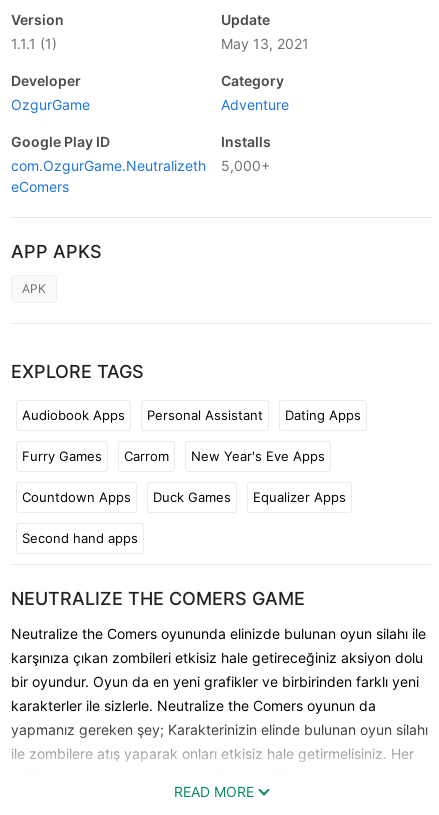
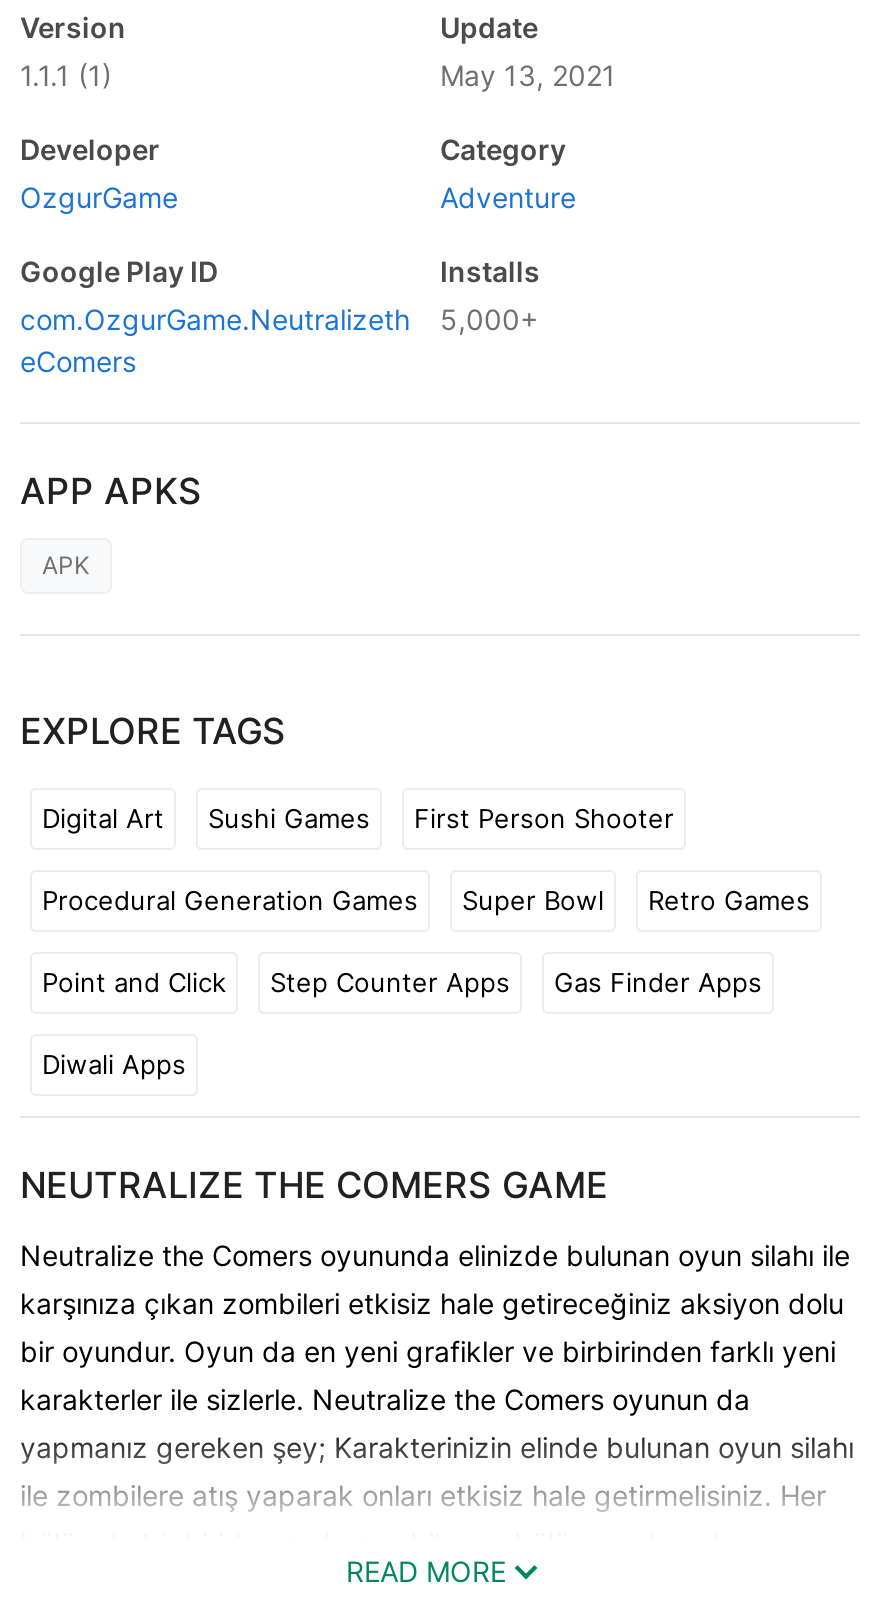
- Audiobook Apps
- Personal Assistant
- Dating Apps
+ Digital Art
+ Sushi Games
+ First Person Shooter

- Furry Games
- Carrom
- New Year's Eve Apps
+ Procedural Generation Games
+ Super Bowl
+ Retro Games

- Countdown Apps
- Duck Games
- Equalizer Apps
+ Point and Click
+ Step Counter Apps
+ Gas Finder Apps

- Second hand apps
+ Diwali Apps
